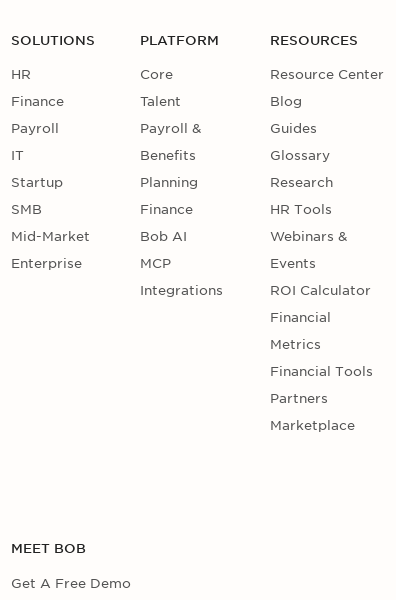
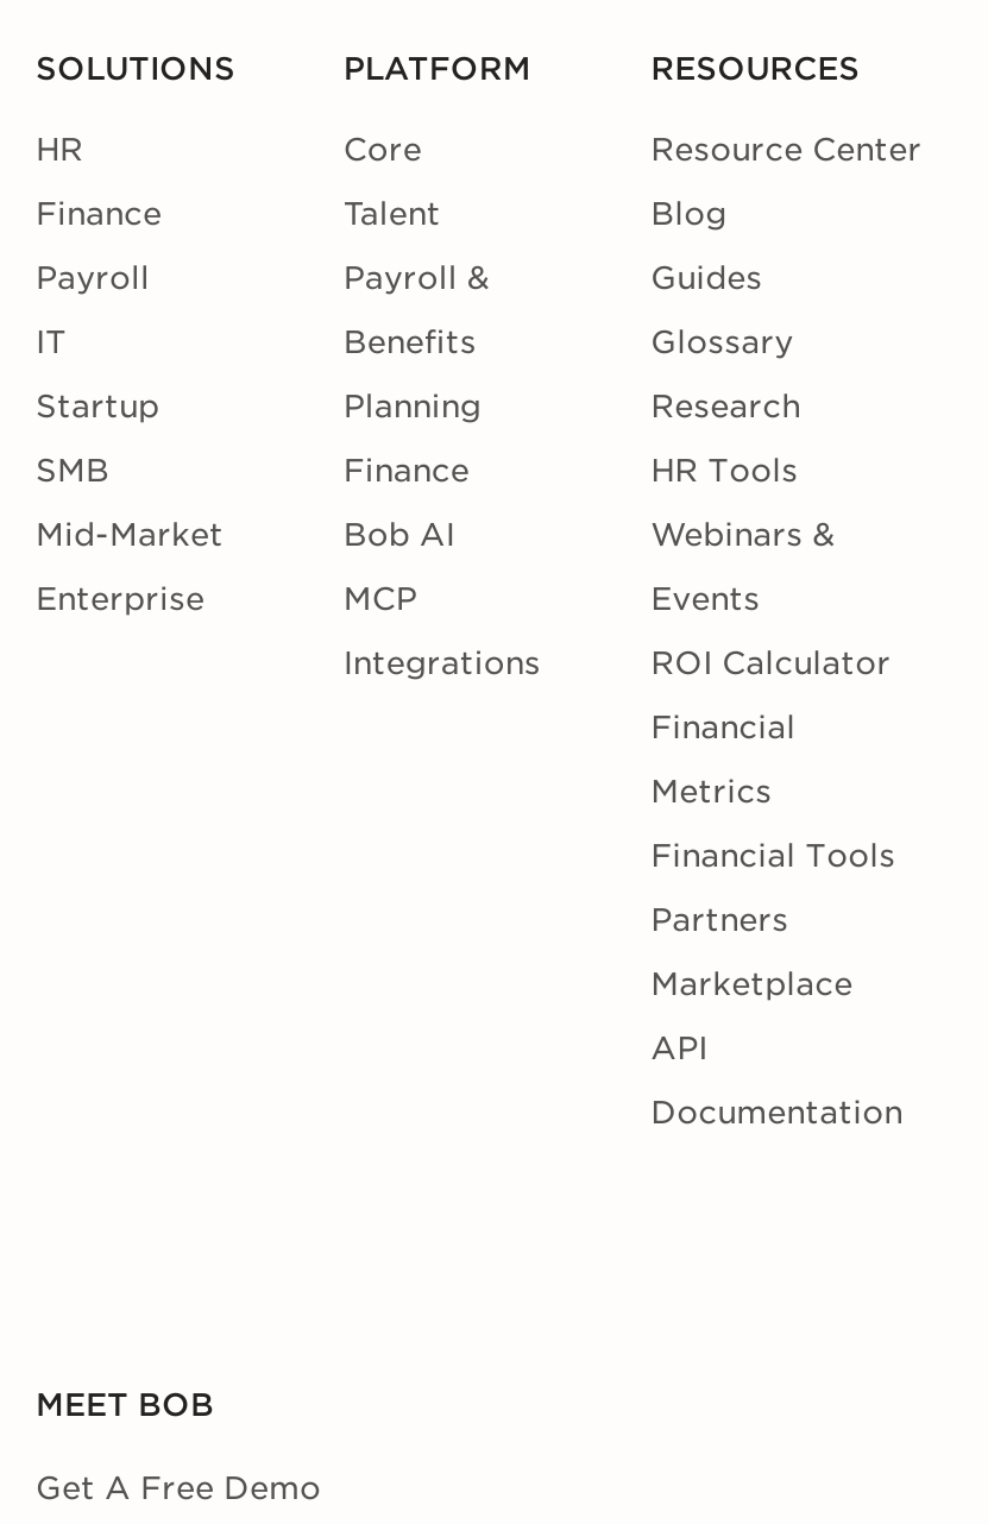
+ API
+ Documentation
